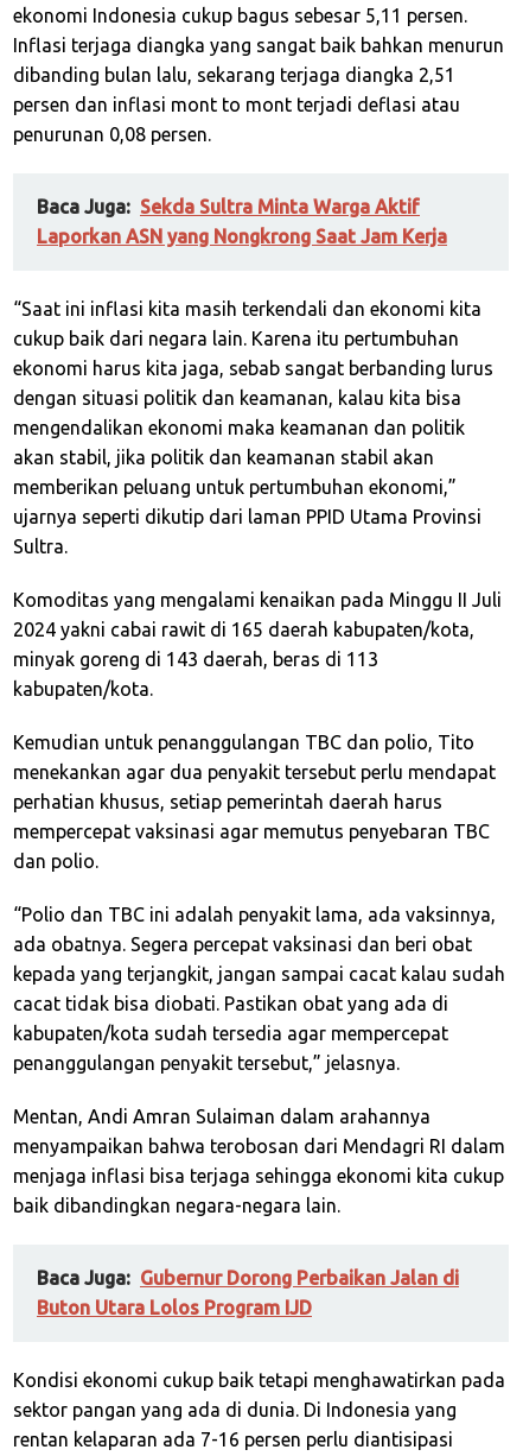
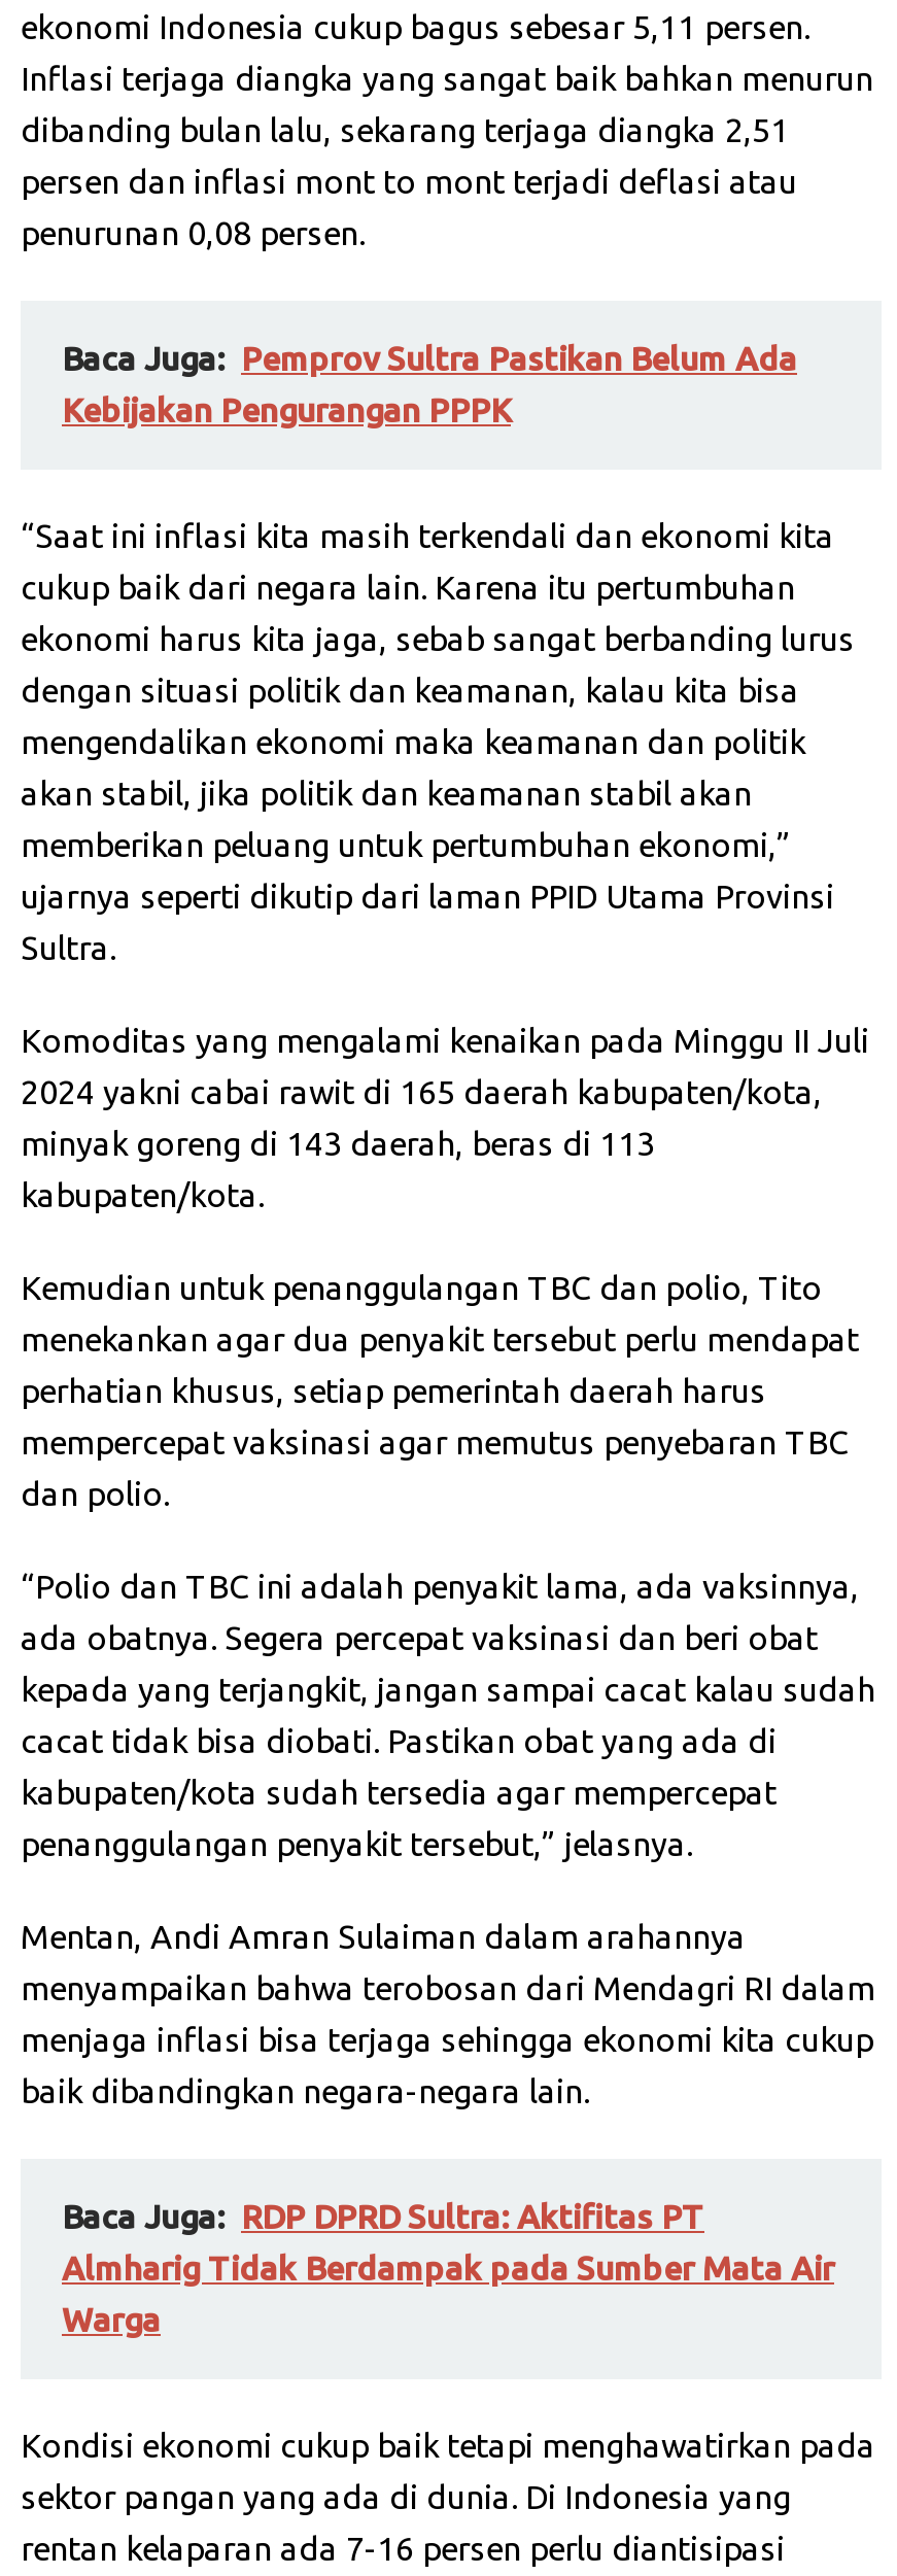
- Baca Juga: Sekda Sultra Minta Warga Aktif
- Laporkan ASN yang Nongkrong Saat Jam Kerja
+ Baca Juga: Pemprov Sultra Pastikan Belum Ada
+ Kebijakan Pengurangan PPPK

- Baca Juga: Gubernur Dorong Perbaikan Jalan di
- Buton Utara Lolos Program IJD
+ Baca Juga: RDP DPRD Sultra: Aktifitas PT
+ Almharig Tidak Berdampak pada Sumber Mata Air
+ Warga
